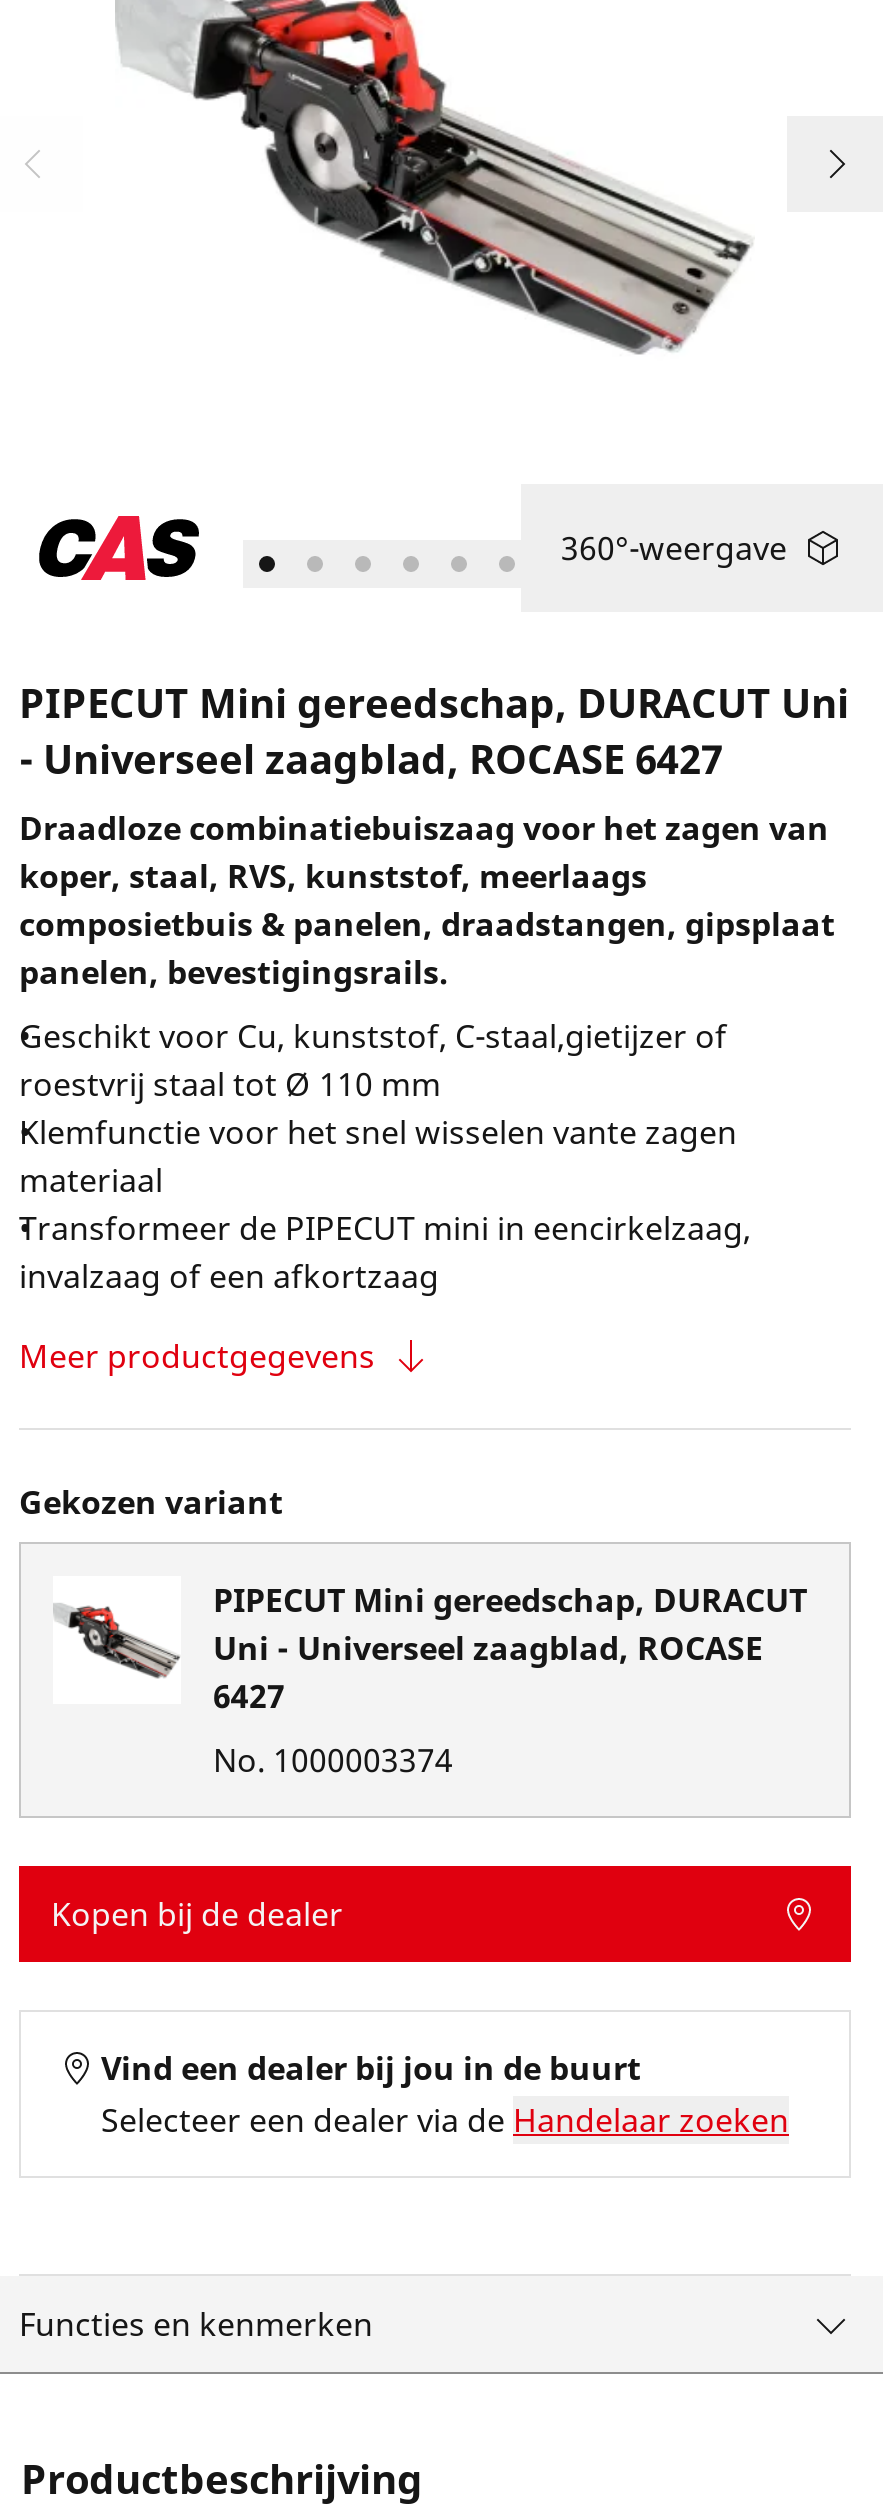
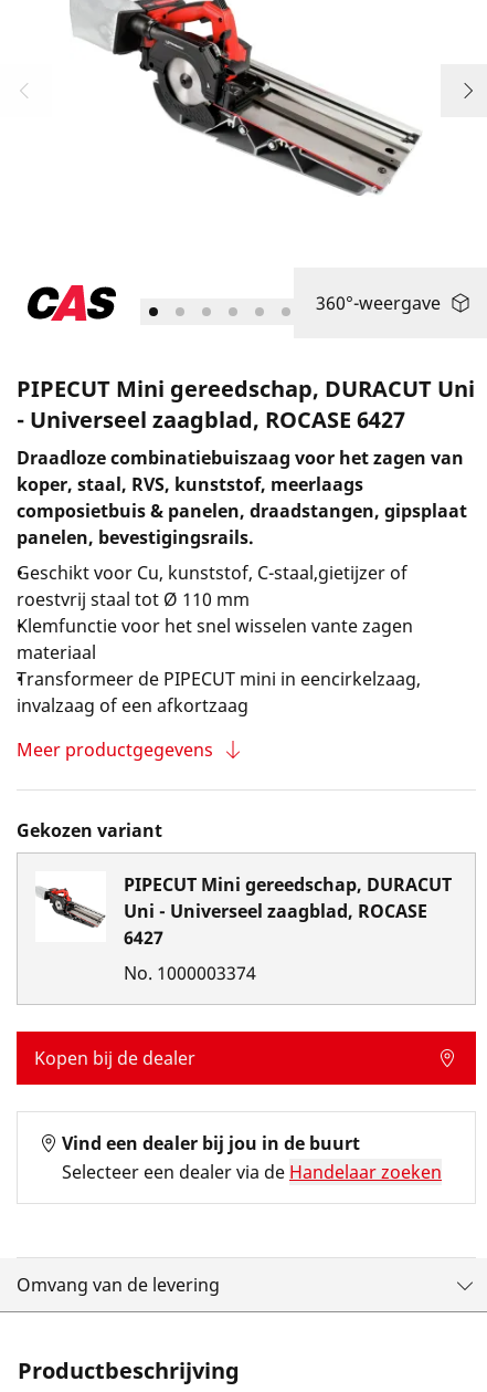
- Functies en kenmerken
+ Omvang van de levering
